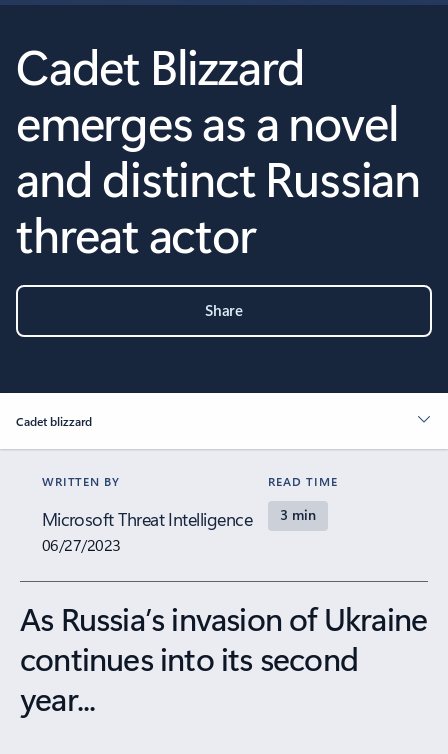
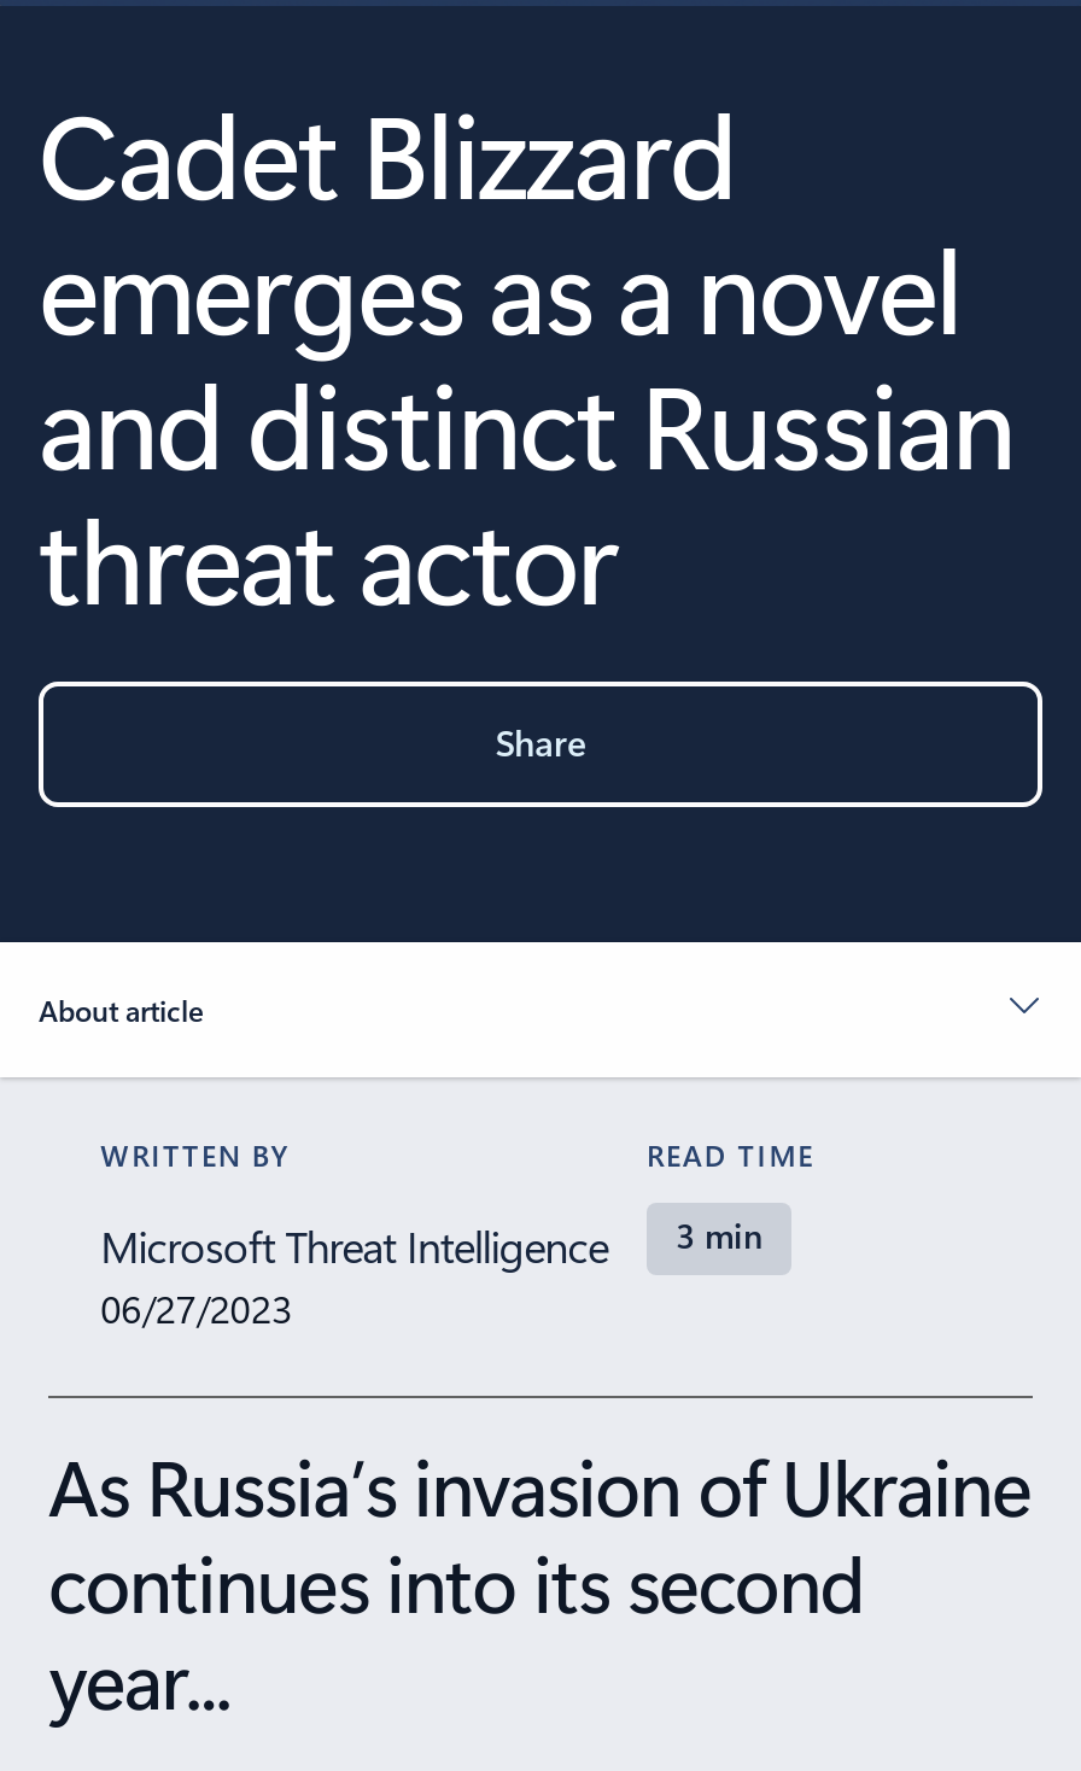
- Cadet blizzard
+ About article
